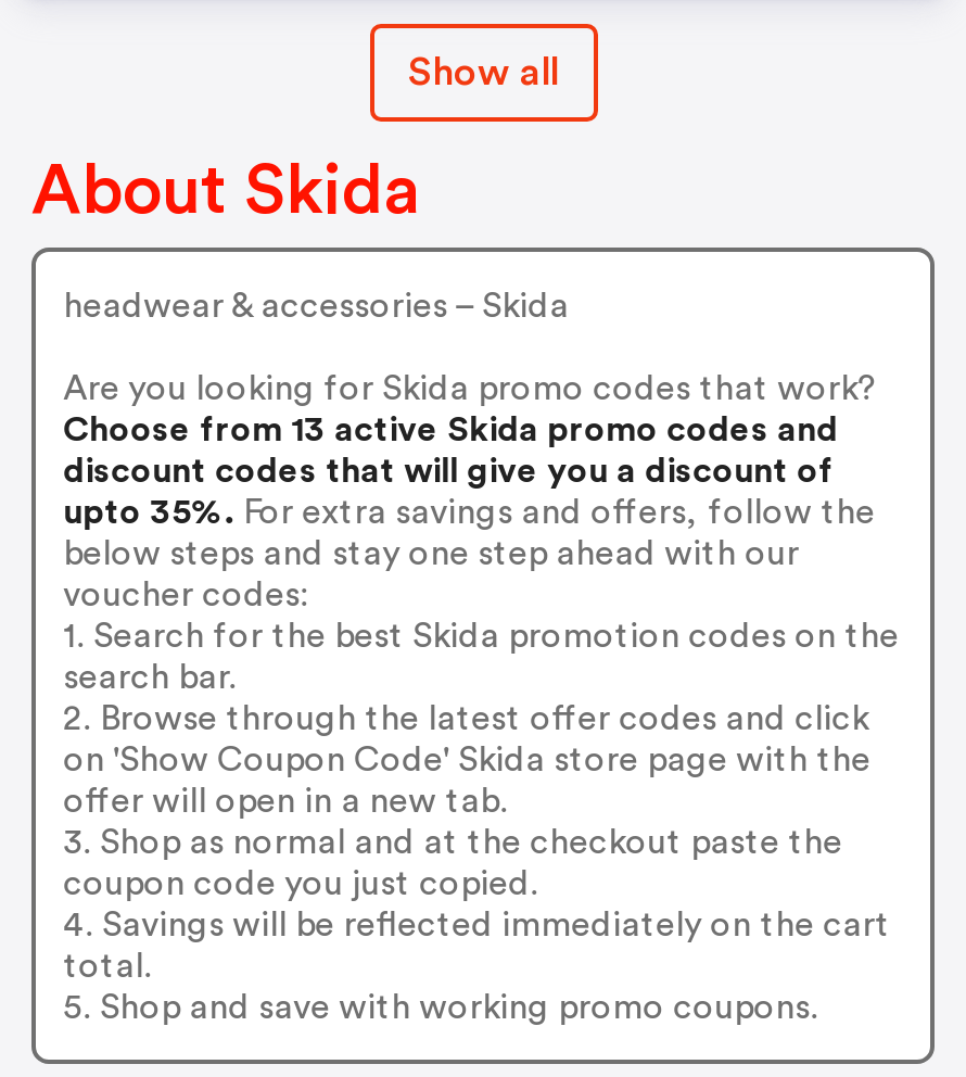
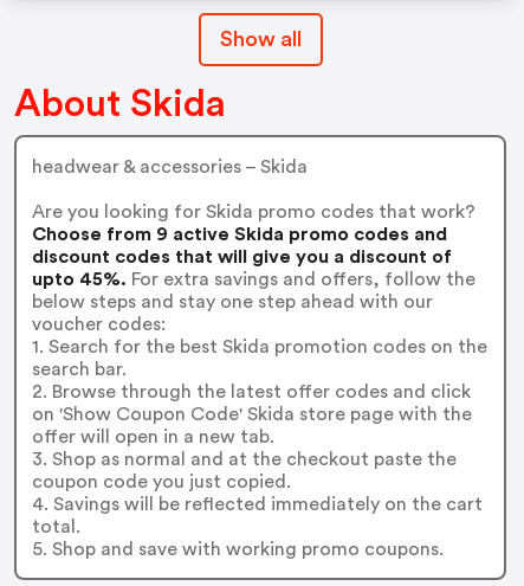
- Choose from 13 active Skida promo codes and
+ Choose from 9 active Skida promo codes and

- upto 35%. For extra savings and offers, follow the
+ upto 45%. For extra savings and offers, follow the
